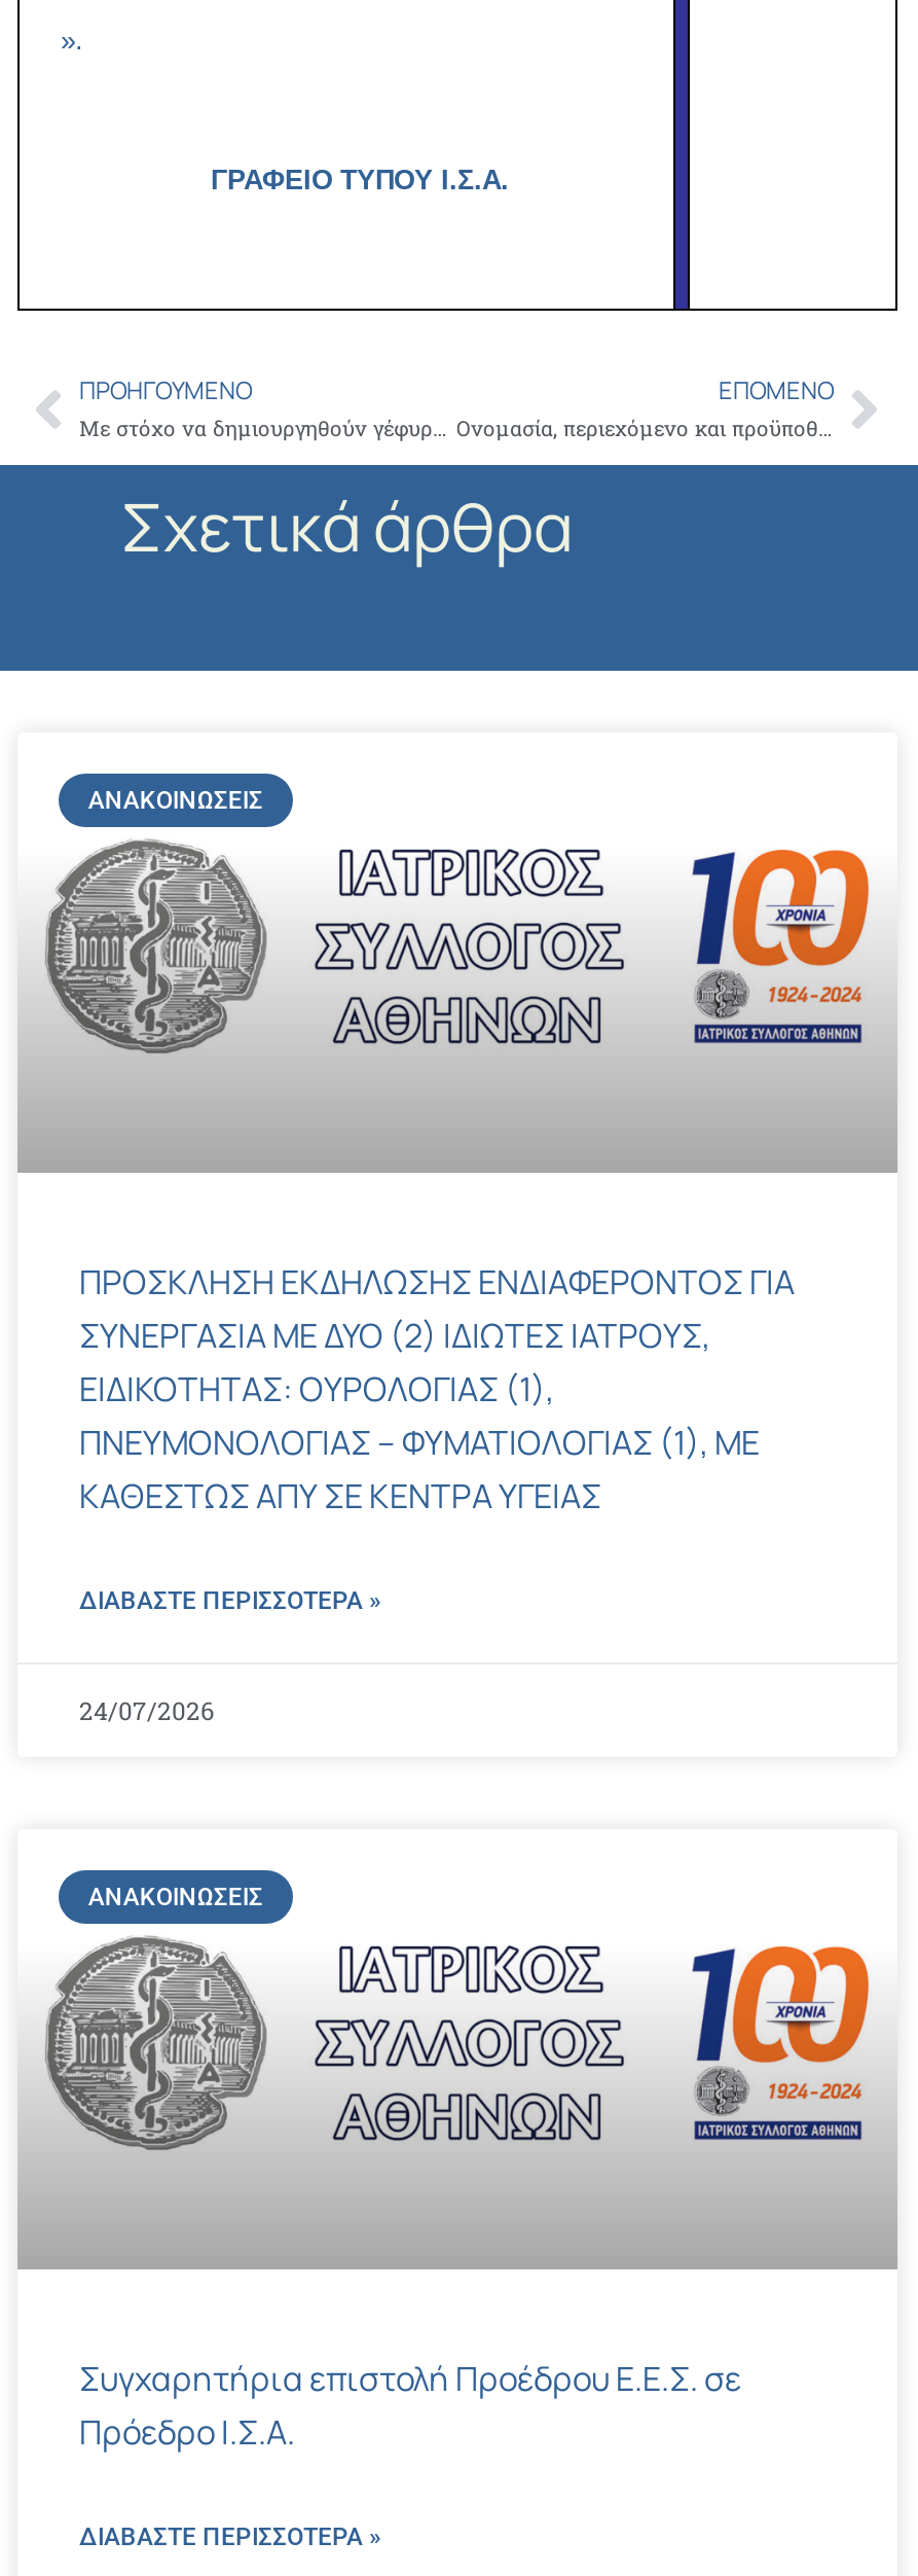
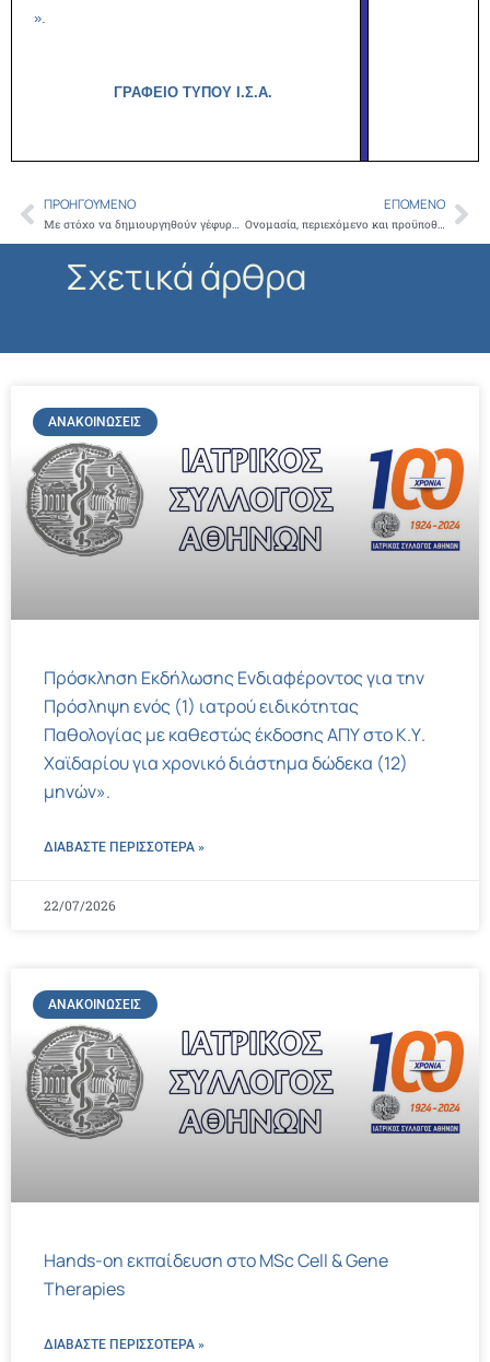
- ΠΡΟΣΚΛΗΣΗ ΕΚΔΗΛΩΣΗΣ ΕΝΔΙΑΦΕΡΟΝΤΟΣ ΓΙΑ
- ΣΥΝΕΡΓΑΣΙΑ ΜΕ ΔΥΟ (2) ΙΔΙΩΤΕΣ ΙΑΤΡΟΥΣ,
- ΕΙΔΙΚΟΤΗΤΑΣ: ΟΥΡΟΛΟΓΙΑΣ (1),
- ΠΝΕΥΜΟΝΟΛΟΓΙΑΣ – ΦΥΜΑΤΙΟΛΟΓΙΑΣ (1), ΜΕ
- ΚΑΘΕΣΤΩΣ ΑΠΥ ΣΕ ΚΕΝΤΡΑ ΥΓΕΙΑΣ
+ Πρόσκληση Εκδήλωσης Ενδιαφέροντος για την
+ Πρόσληψη ενός (1) ιατρού ειδικότητας
+ Παθολογίας με καθεστώς έκδοσης ΑΠΥ στο Κ.Υ.
+ Χαϊδαρίου για χρονικό διάστημα δώδεκα (12)
+ μηνών».

- 24/07/2026
+ 22/07/2026

- Συγχαρητήρια επιστολή Προέδρου Ε.Ε.Σ. σε
- Πρόεδρο Ι.Σ.Α.
+ Hands-on εκπαίδευση στο MSc Cell & Gene
+ Therapies
